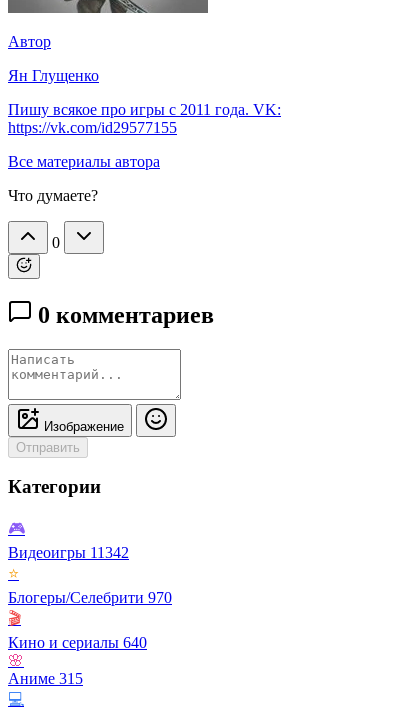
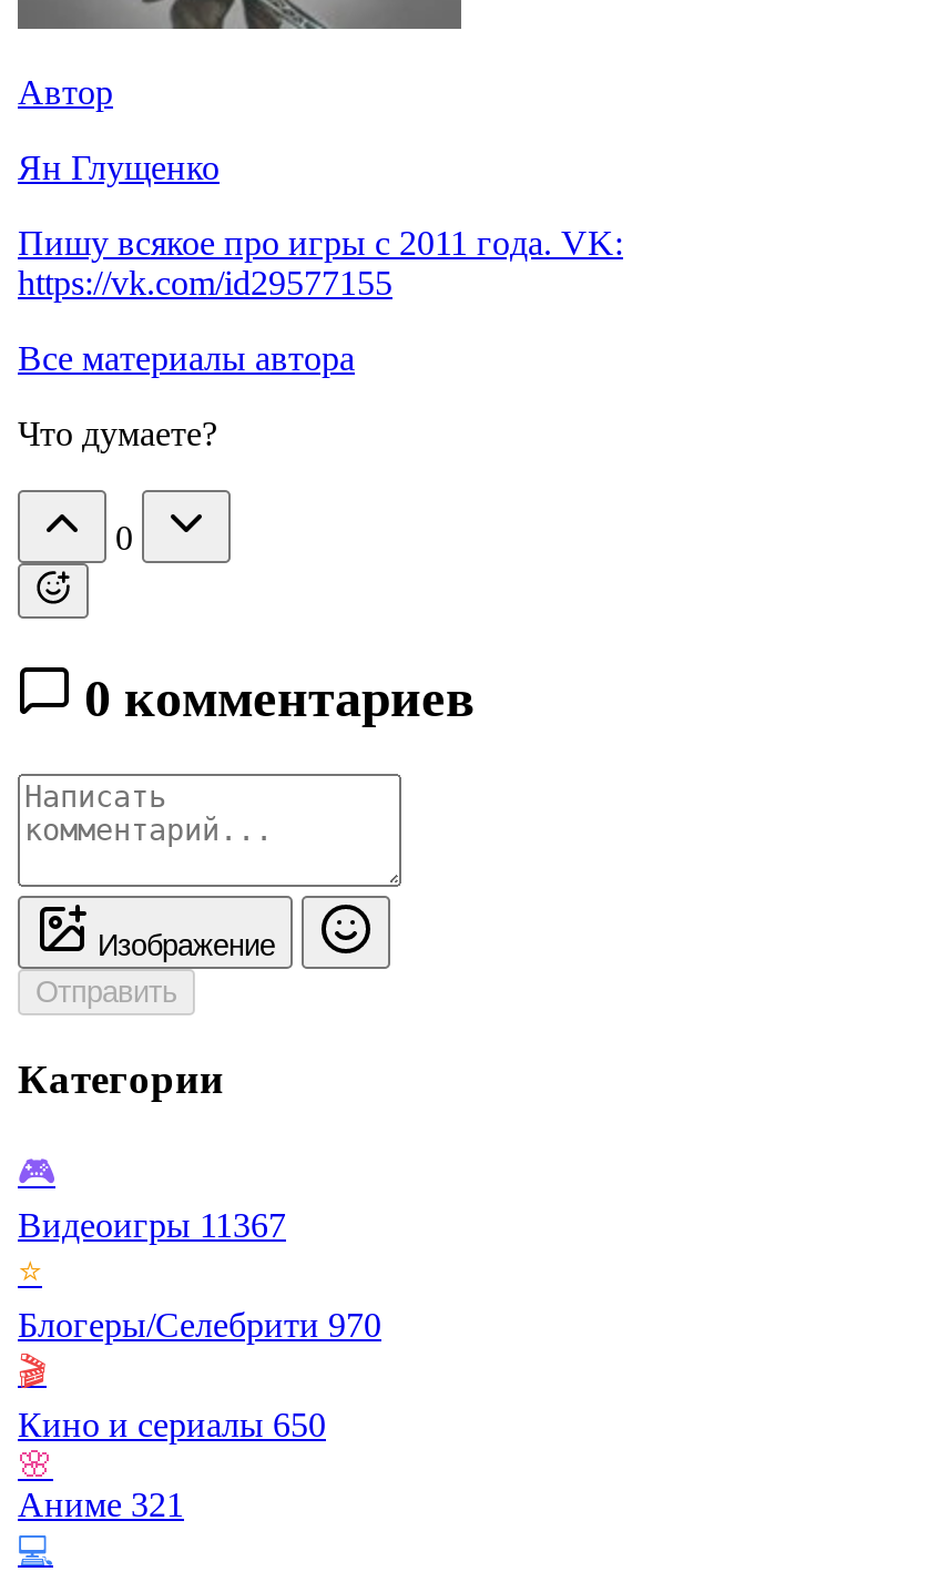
- Видеоигры 11342
+ Видеоигры 11367

- Кино и сериалы 640
+ Кино и сериалы 650

- Аниме 315
+ Аниме 321
